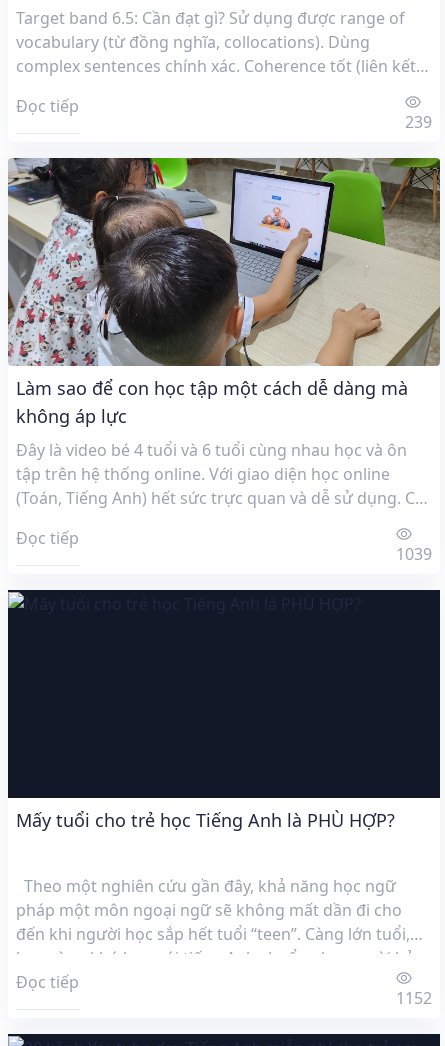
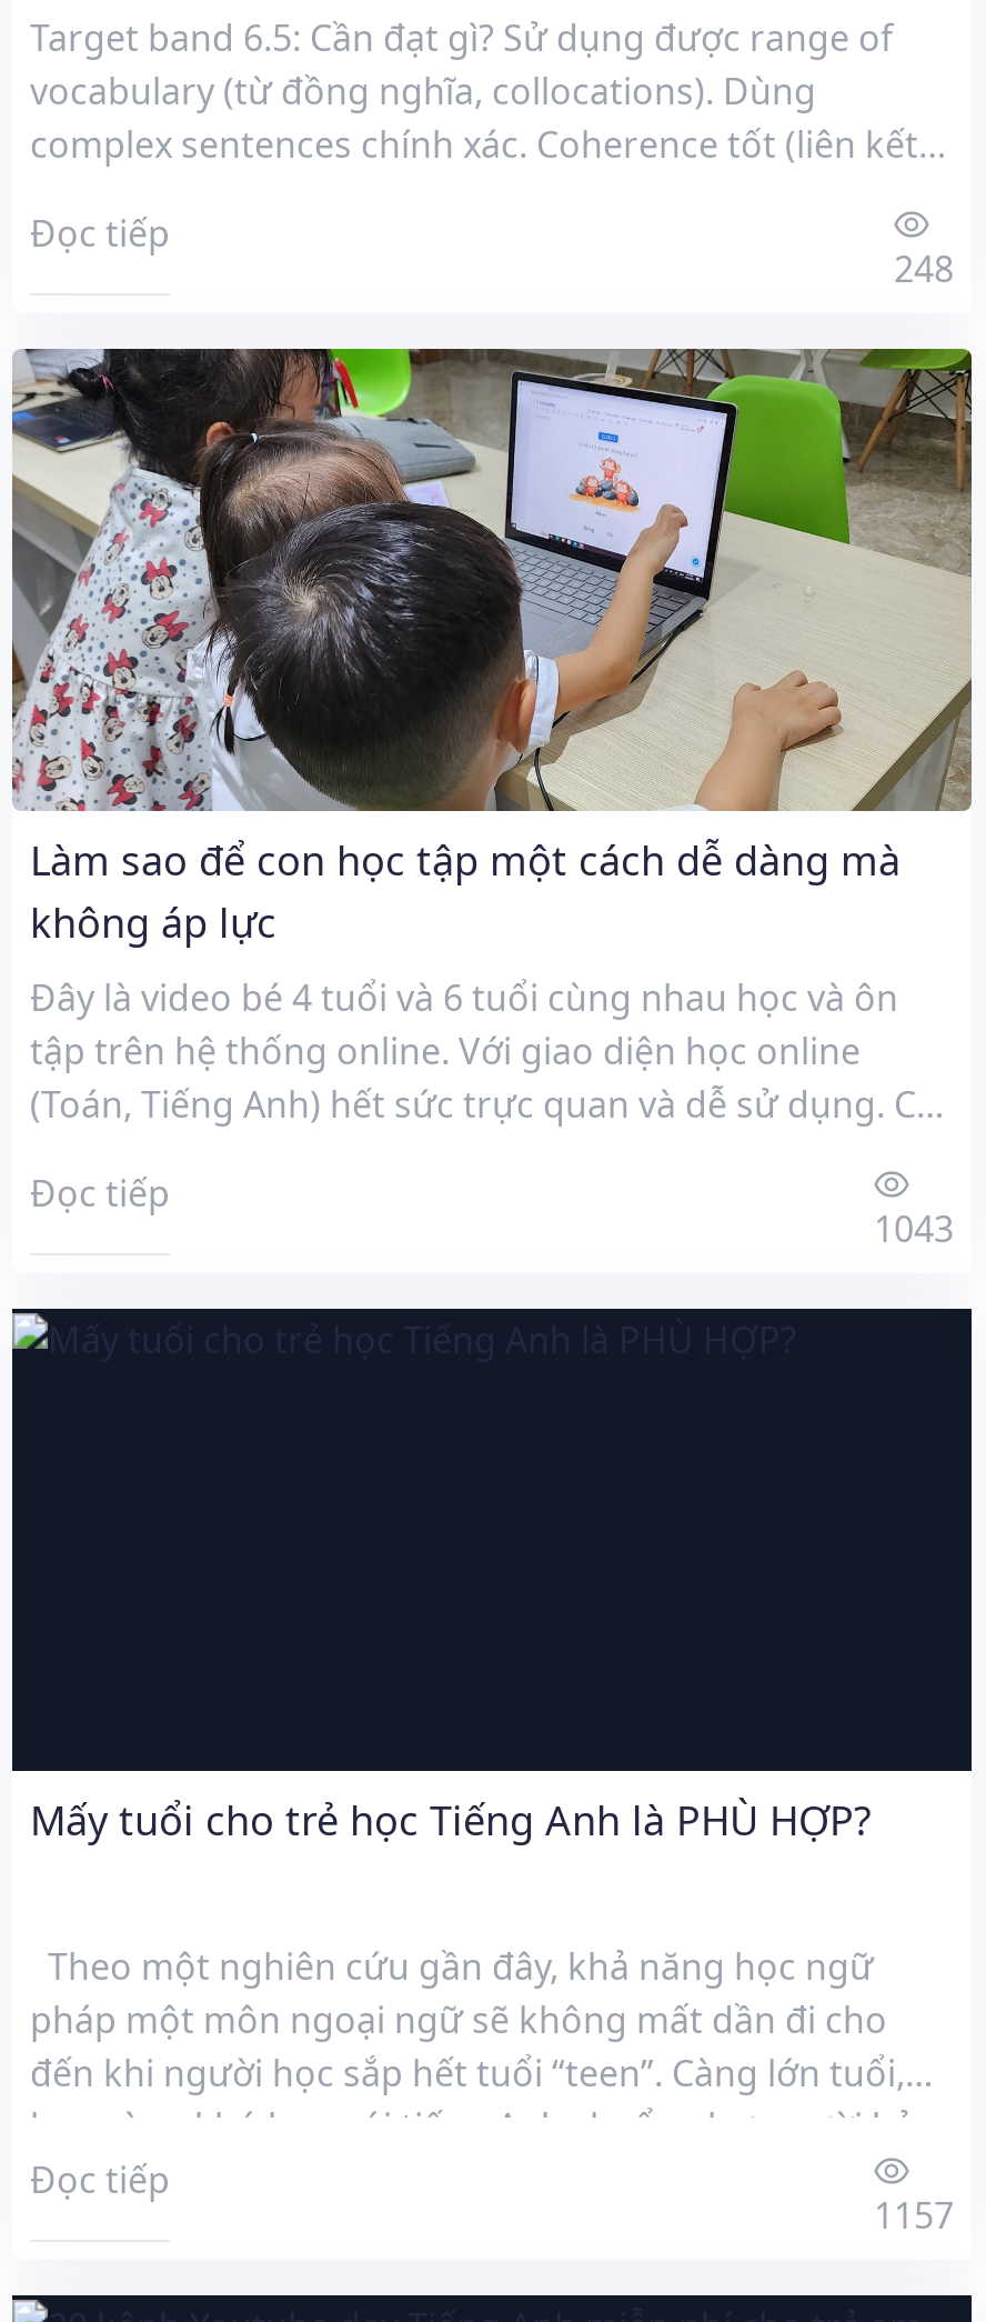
- 239
+ 248

- 1039
+ 1043

- 1152
+ 1157
